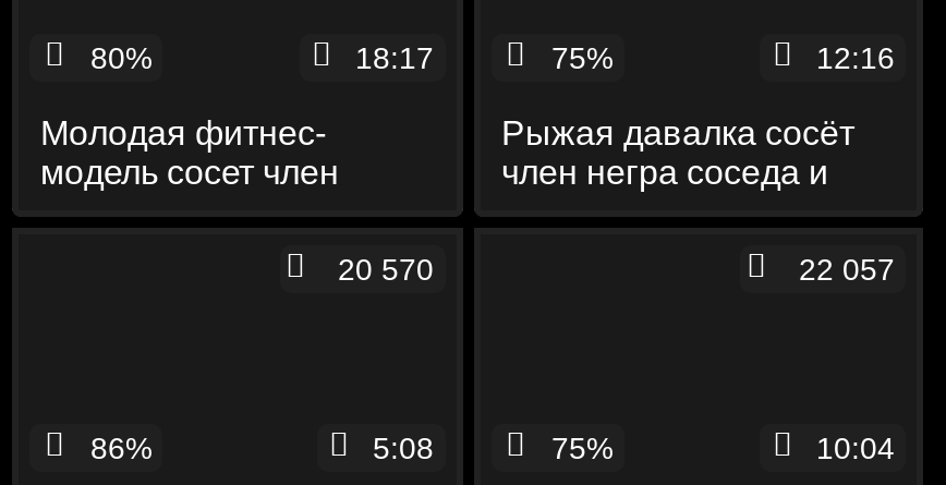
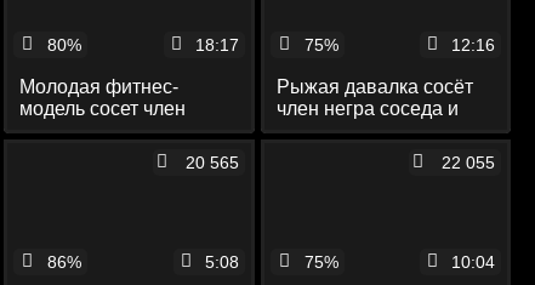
- 20 570
+ 20 565

- 22 057
+ 22 055
